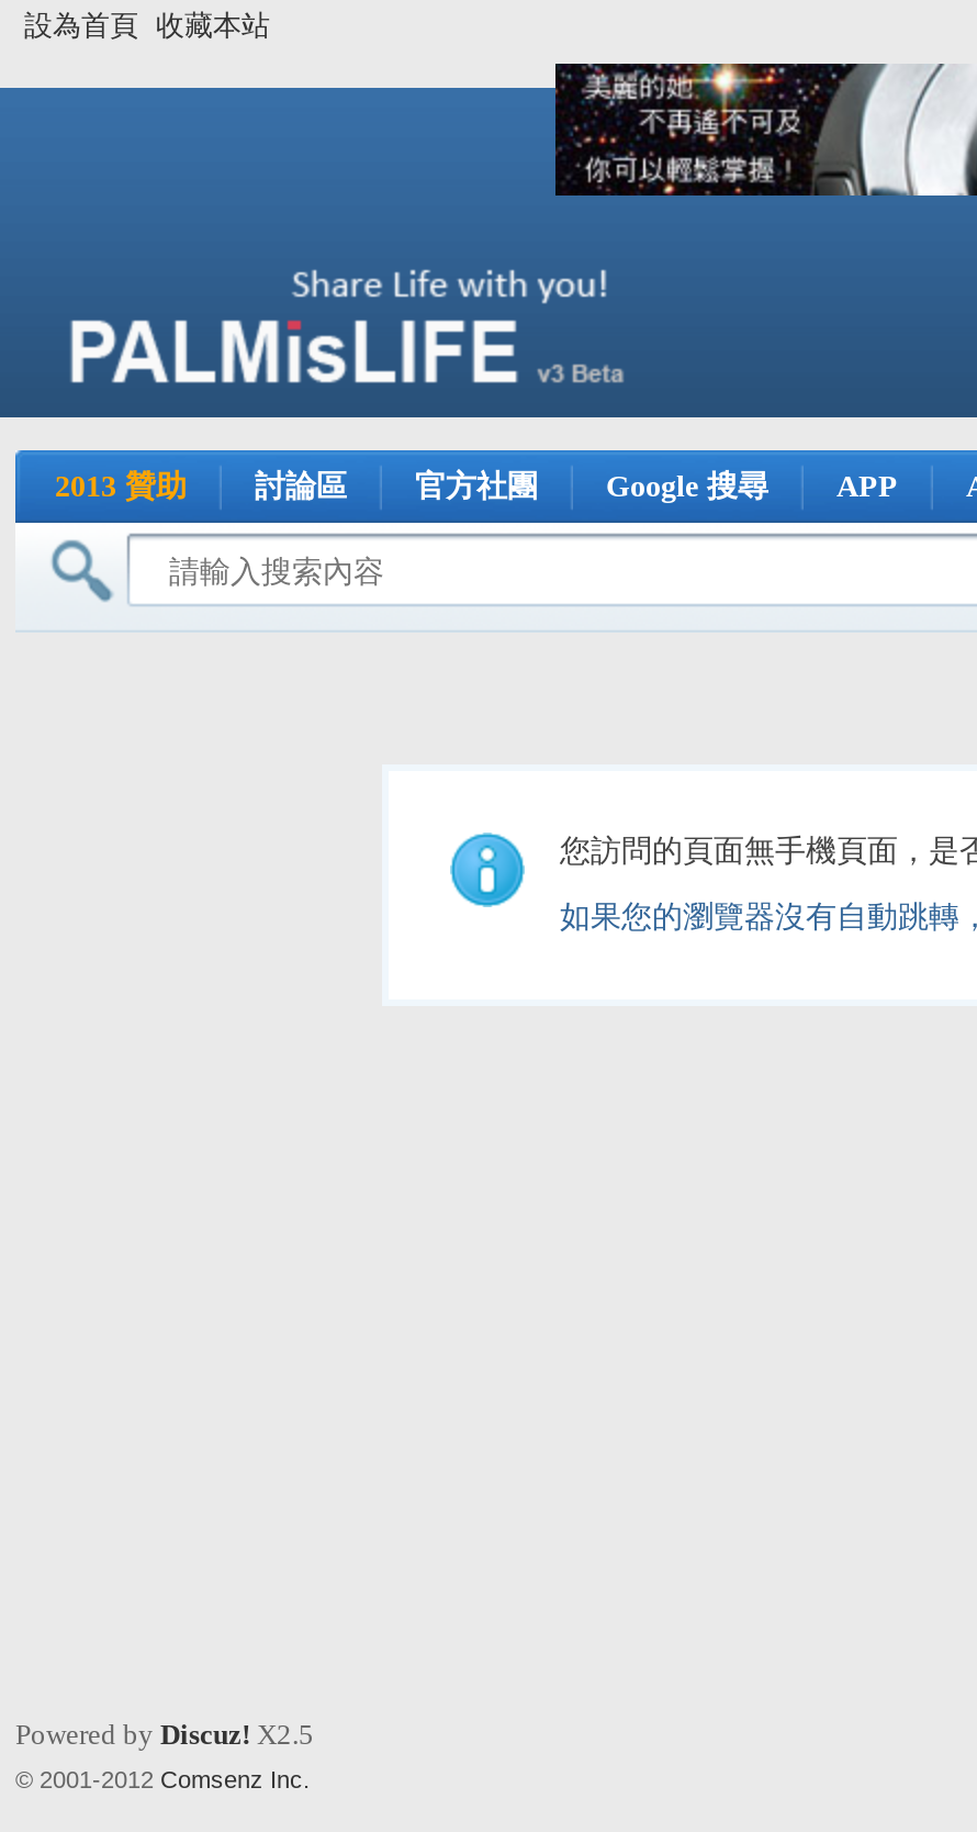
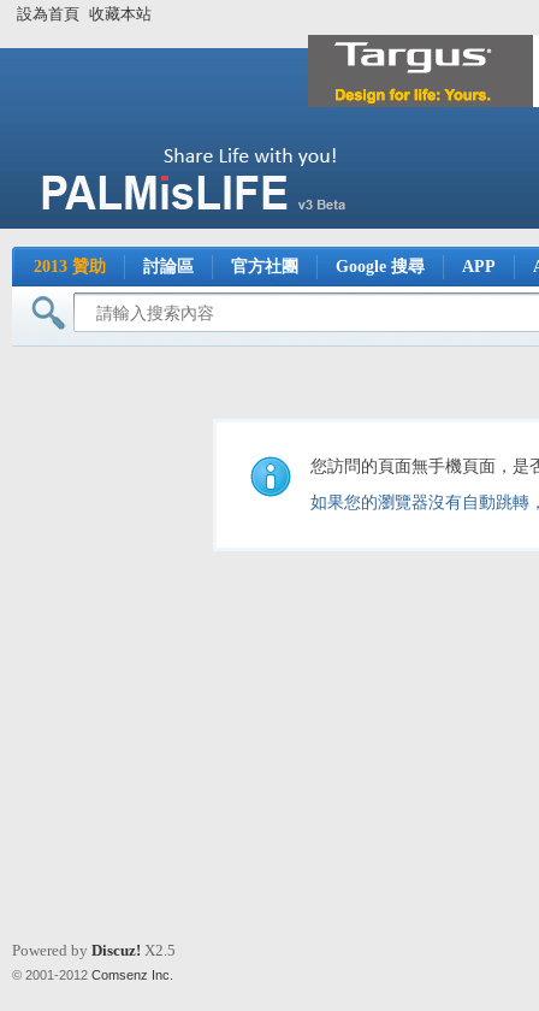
- [image]
+ [image]
